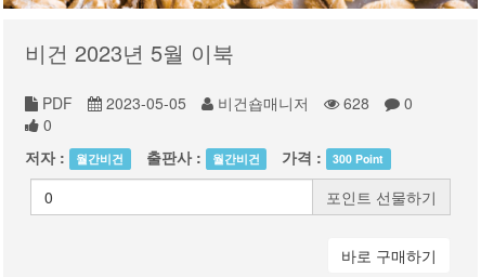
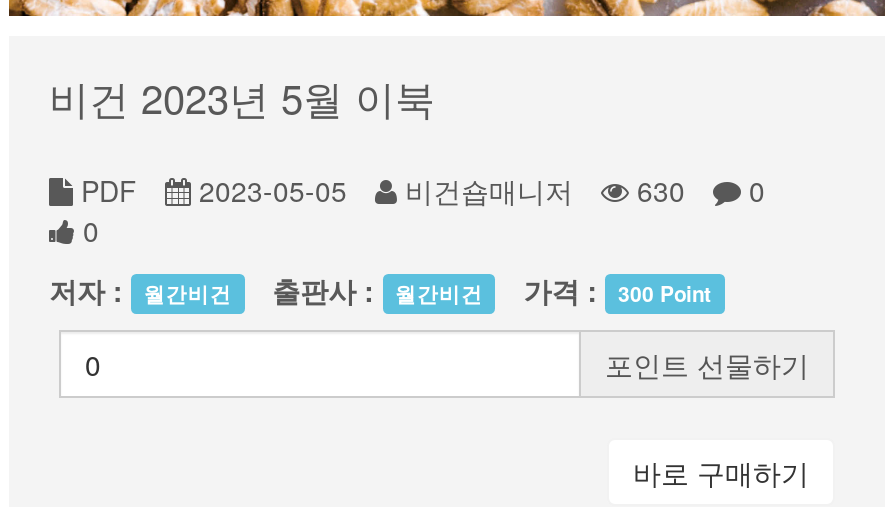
- PDF 2023-05-05 비건숍매니저 628 0
+ PDF 2023-05-05 비건숍매니저 630 0
